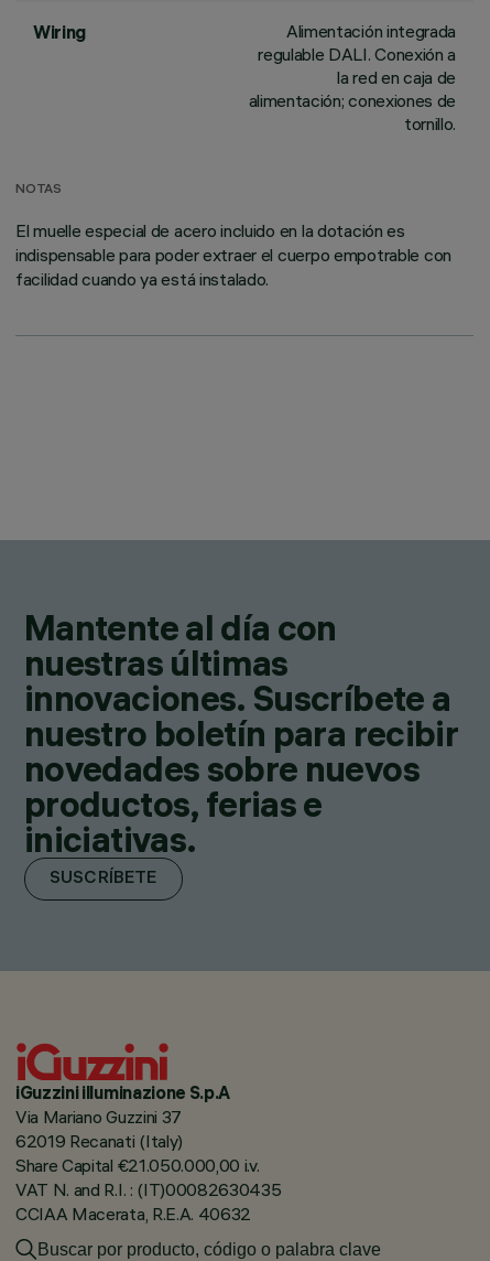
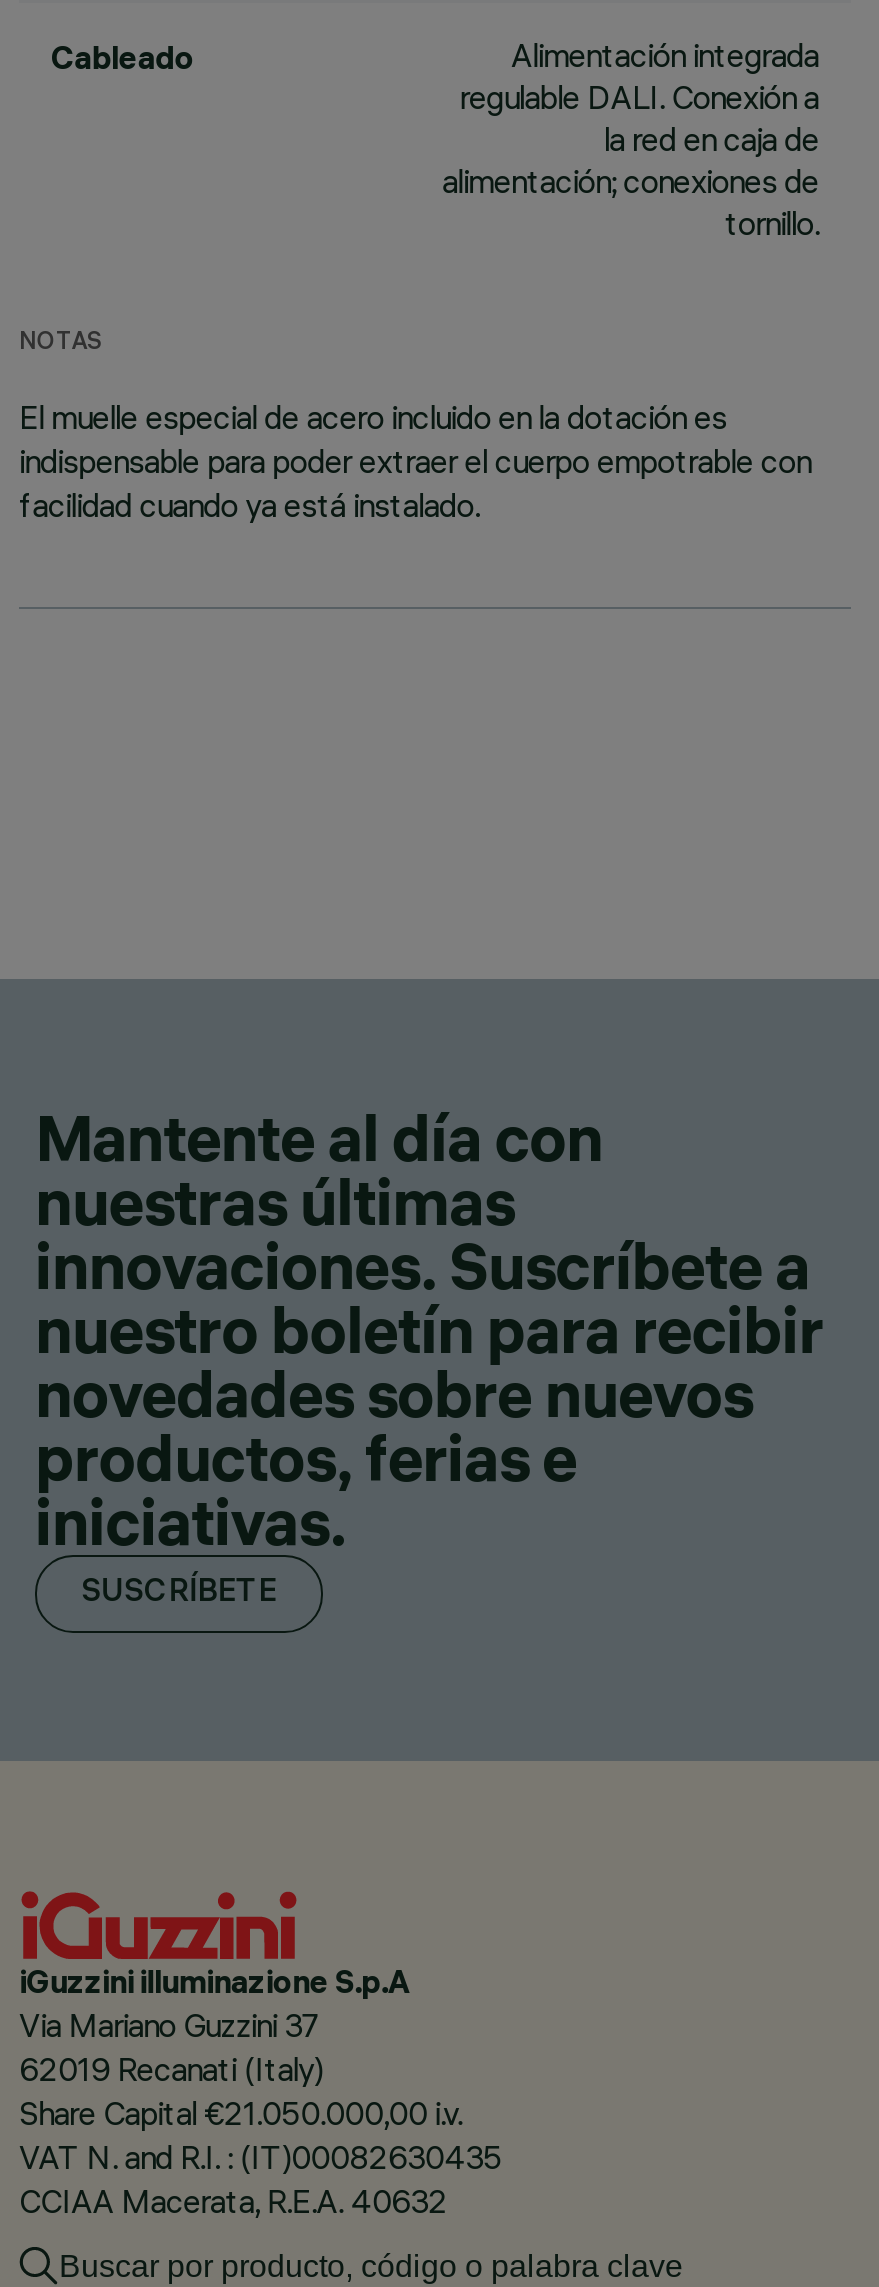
- Wiring
+ Cableado
